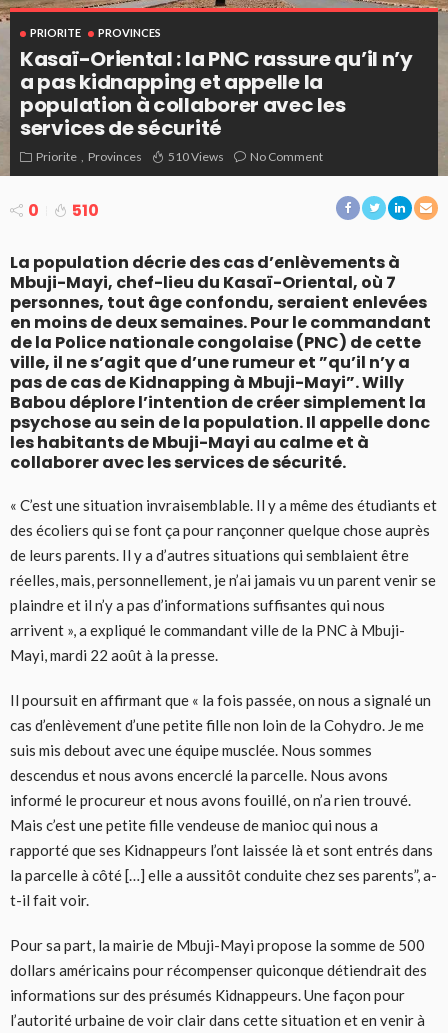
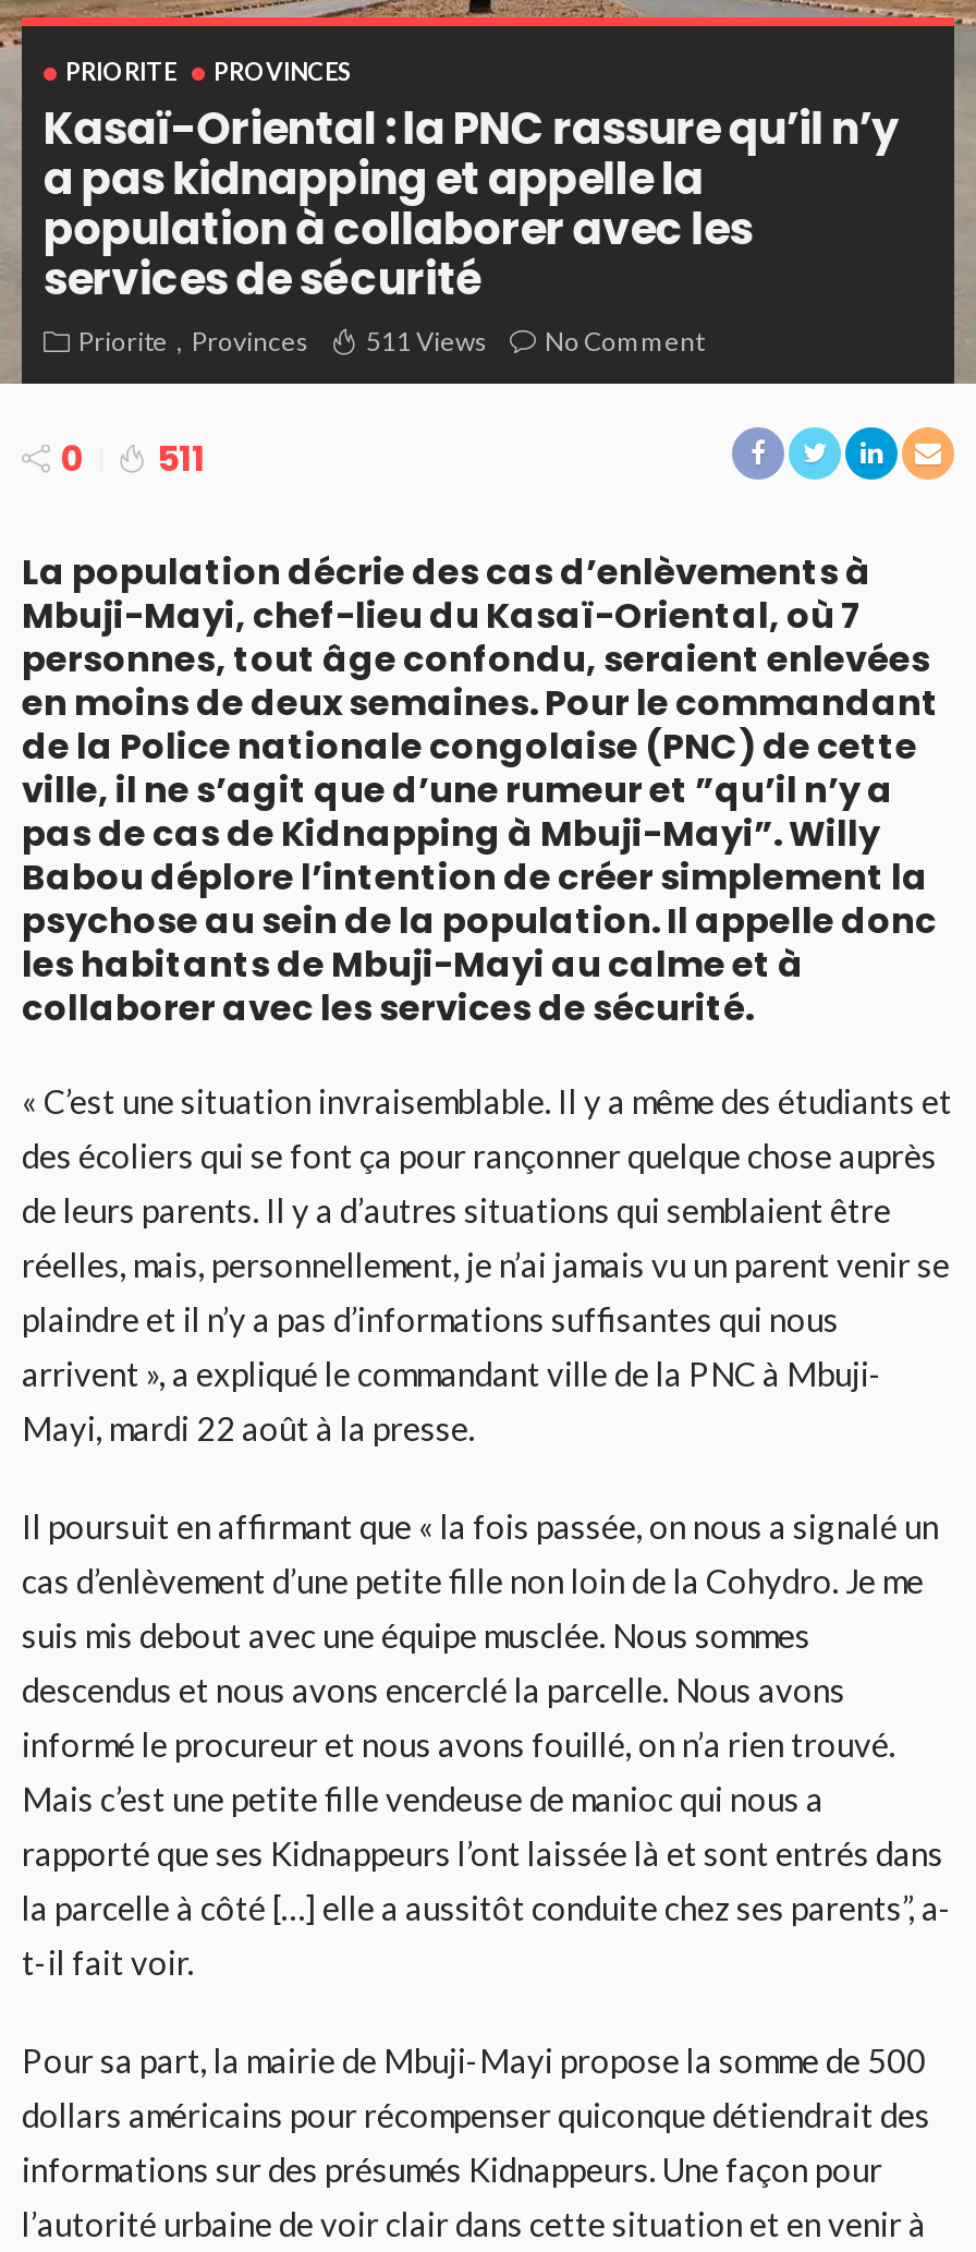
- Priorite Provinces 510 Views No Comment
+ Priorite Provinces 511 Views No Comment

- 0 510
+ 0 511
